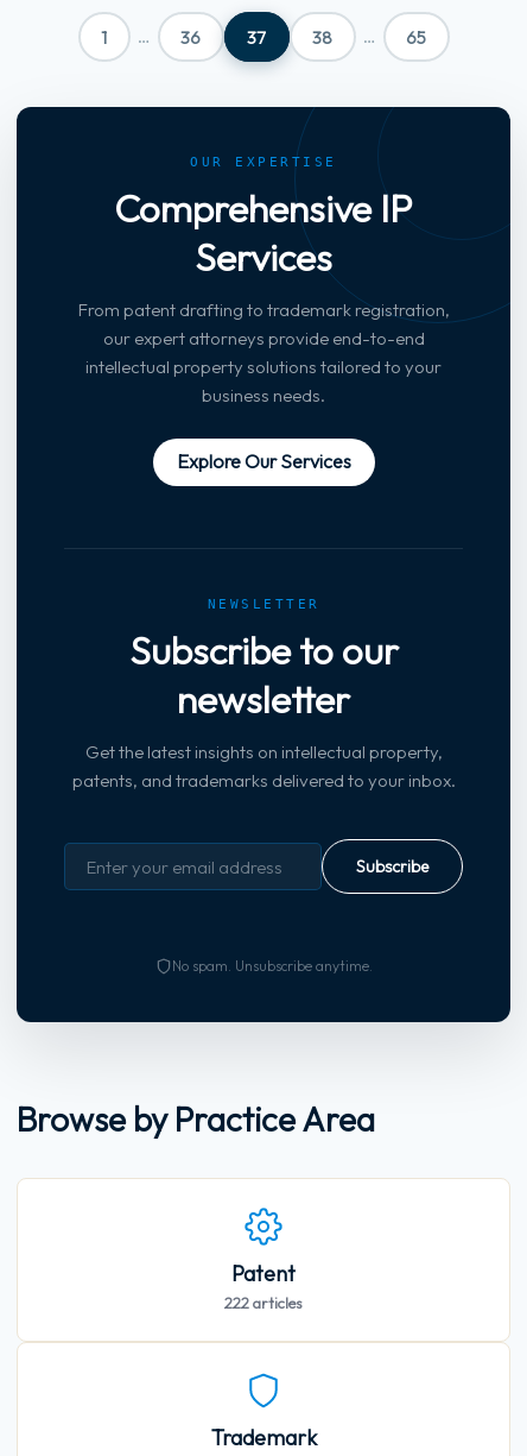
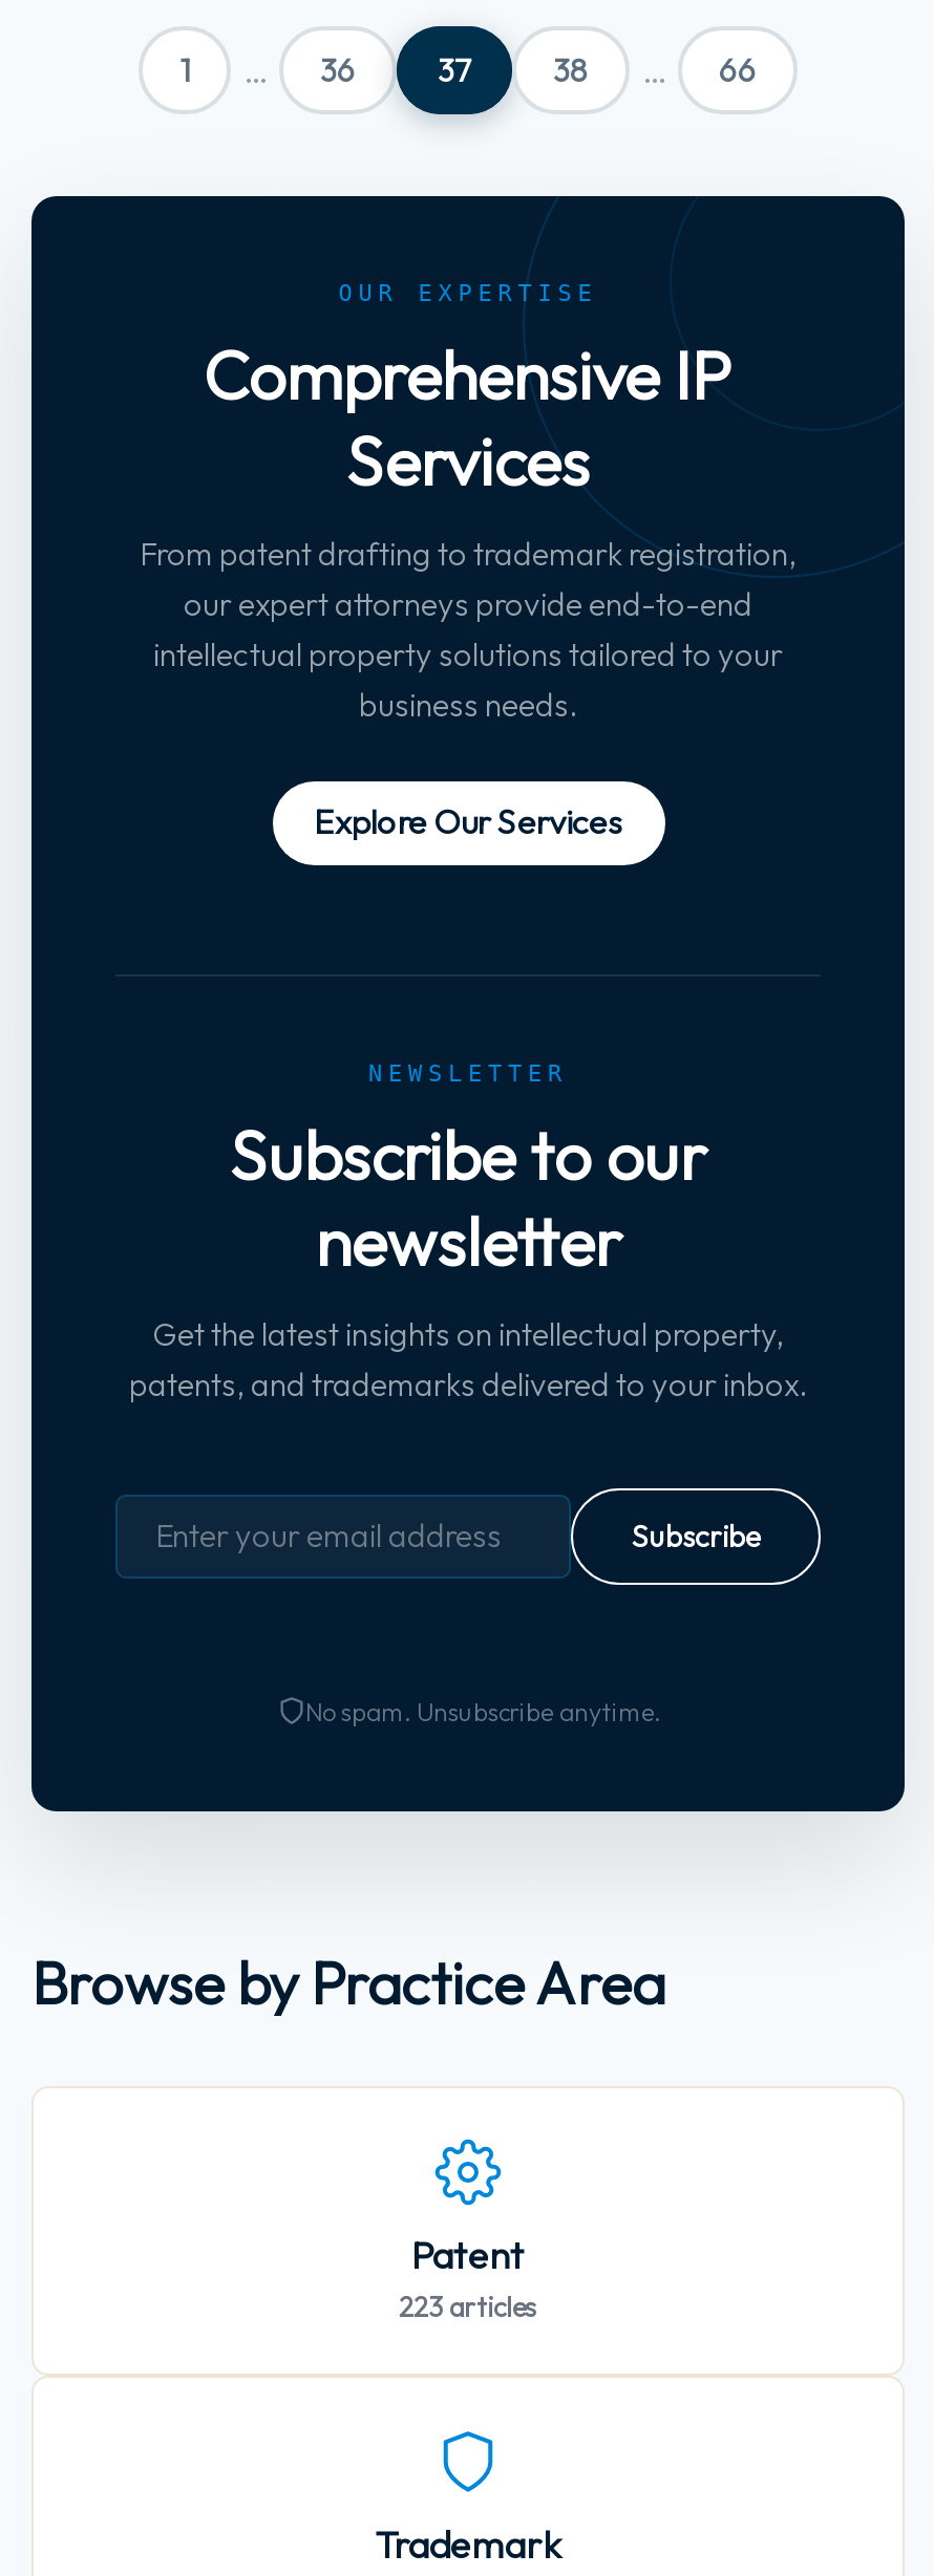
- 65
+ 66

- 222 articles
+ 223 articles
